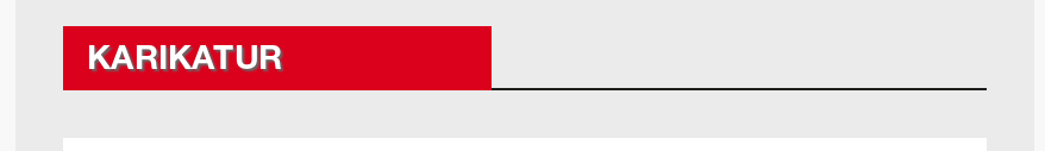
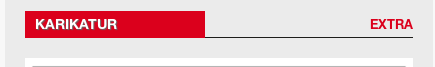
+ EXTRA
